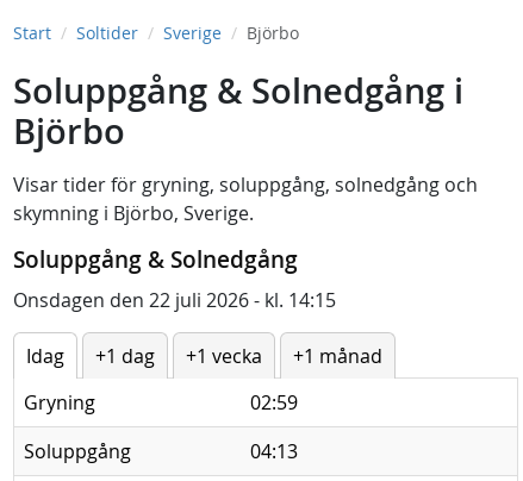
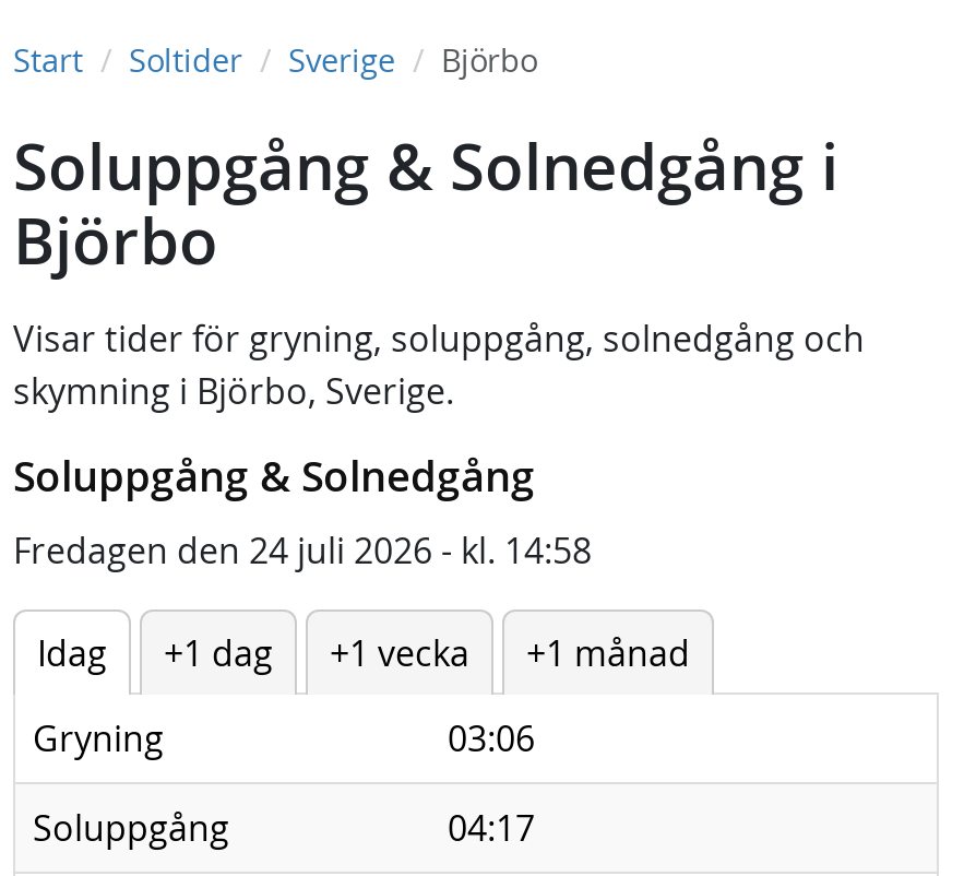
- Onsdagen den 22 juli 2026 - kl. 14:15
+ Fredagen den 24 juli 2026 - kl. 14:58

- 02:59
+ 03:06

- 04:13
+ 04:17
